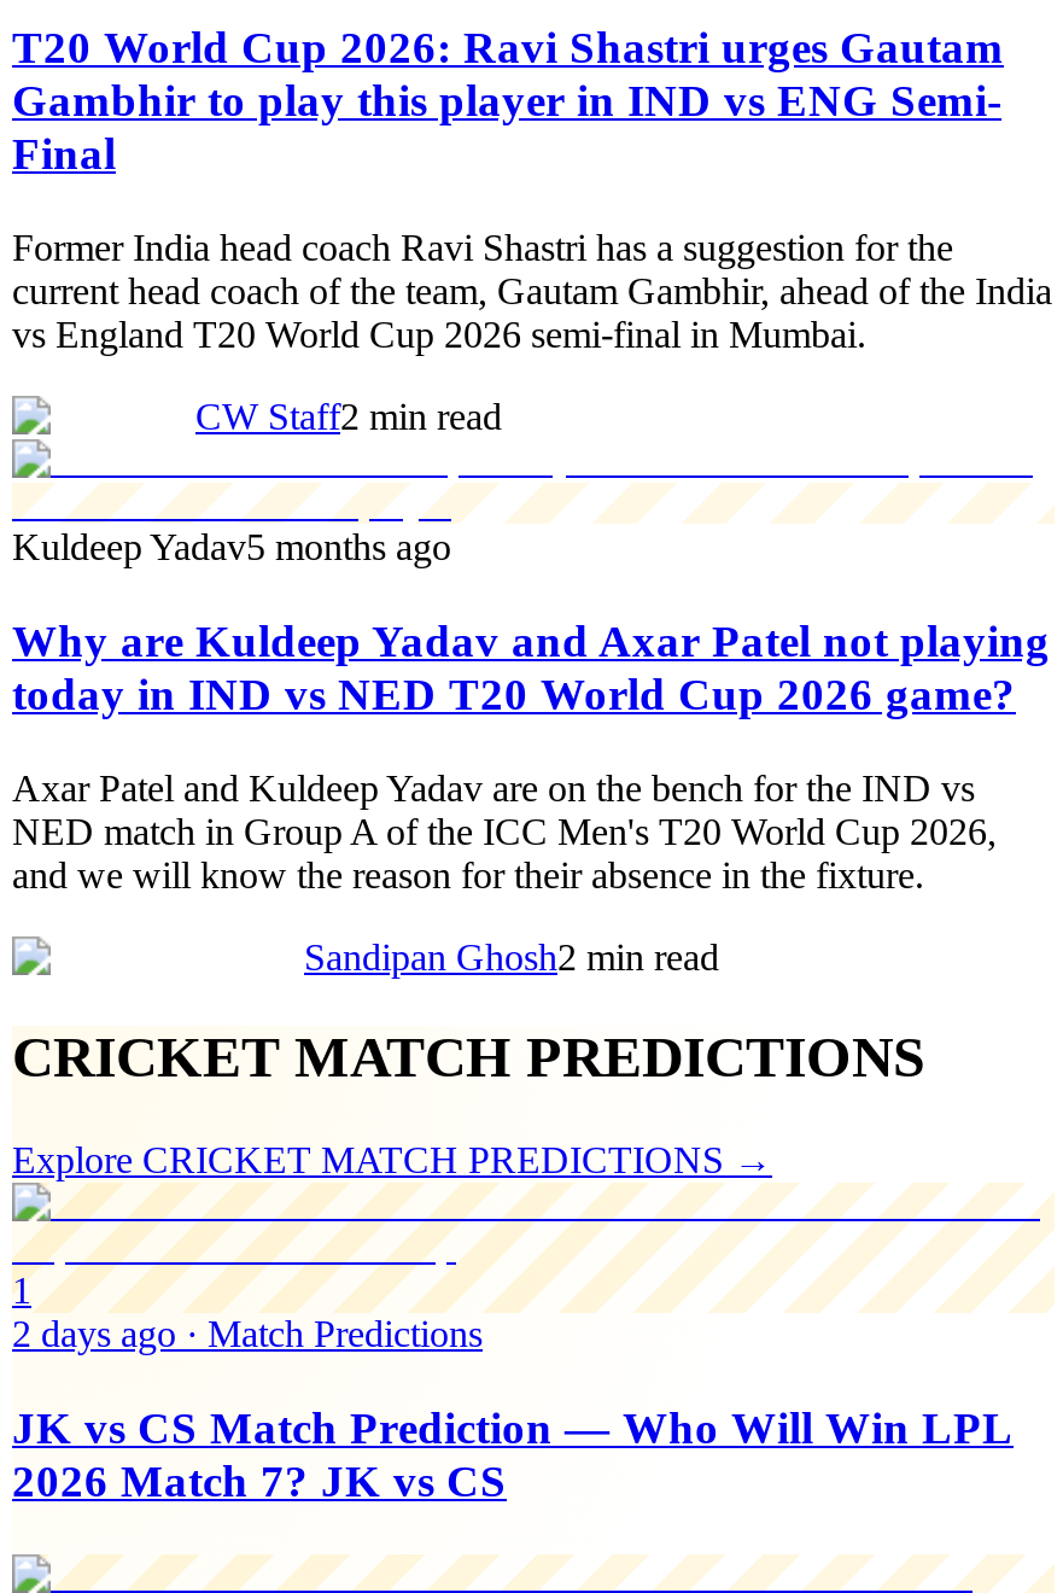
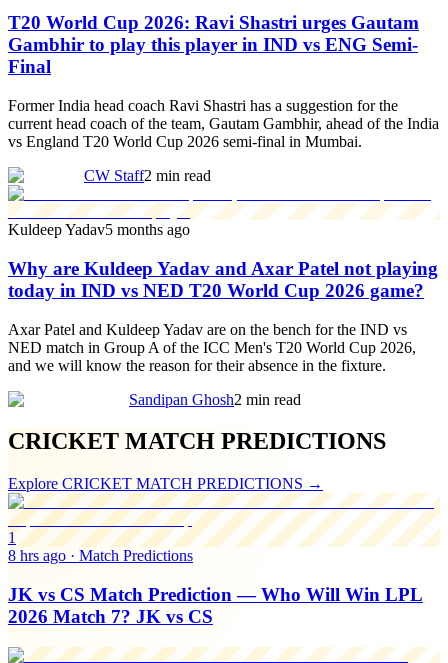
- 2 days ago · Match Predictions
+ 8 hrs ago · Match Predictions
